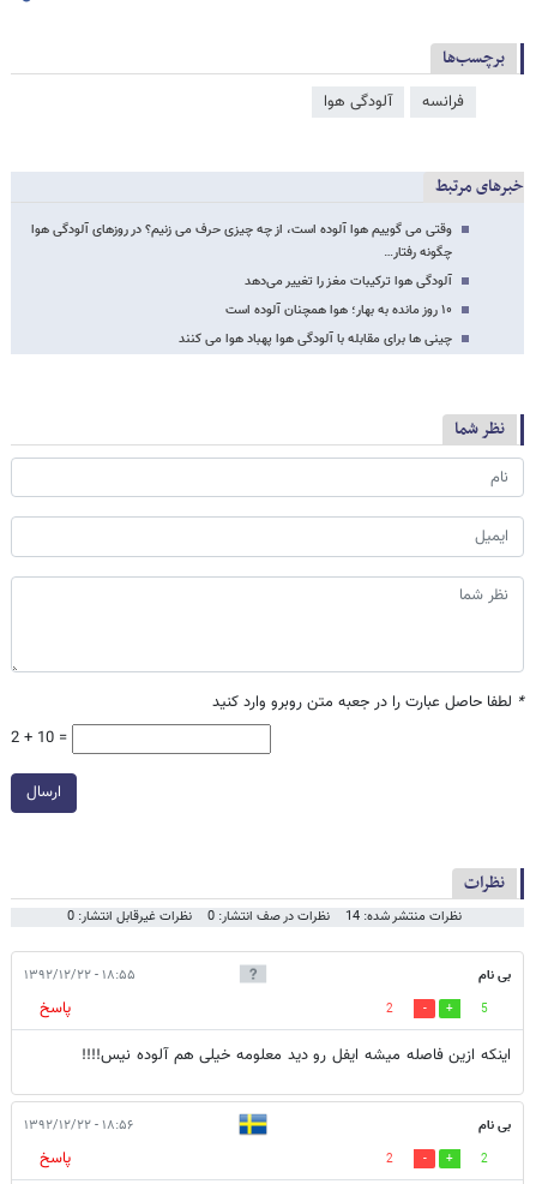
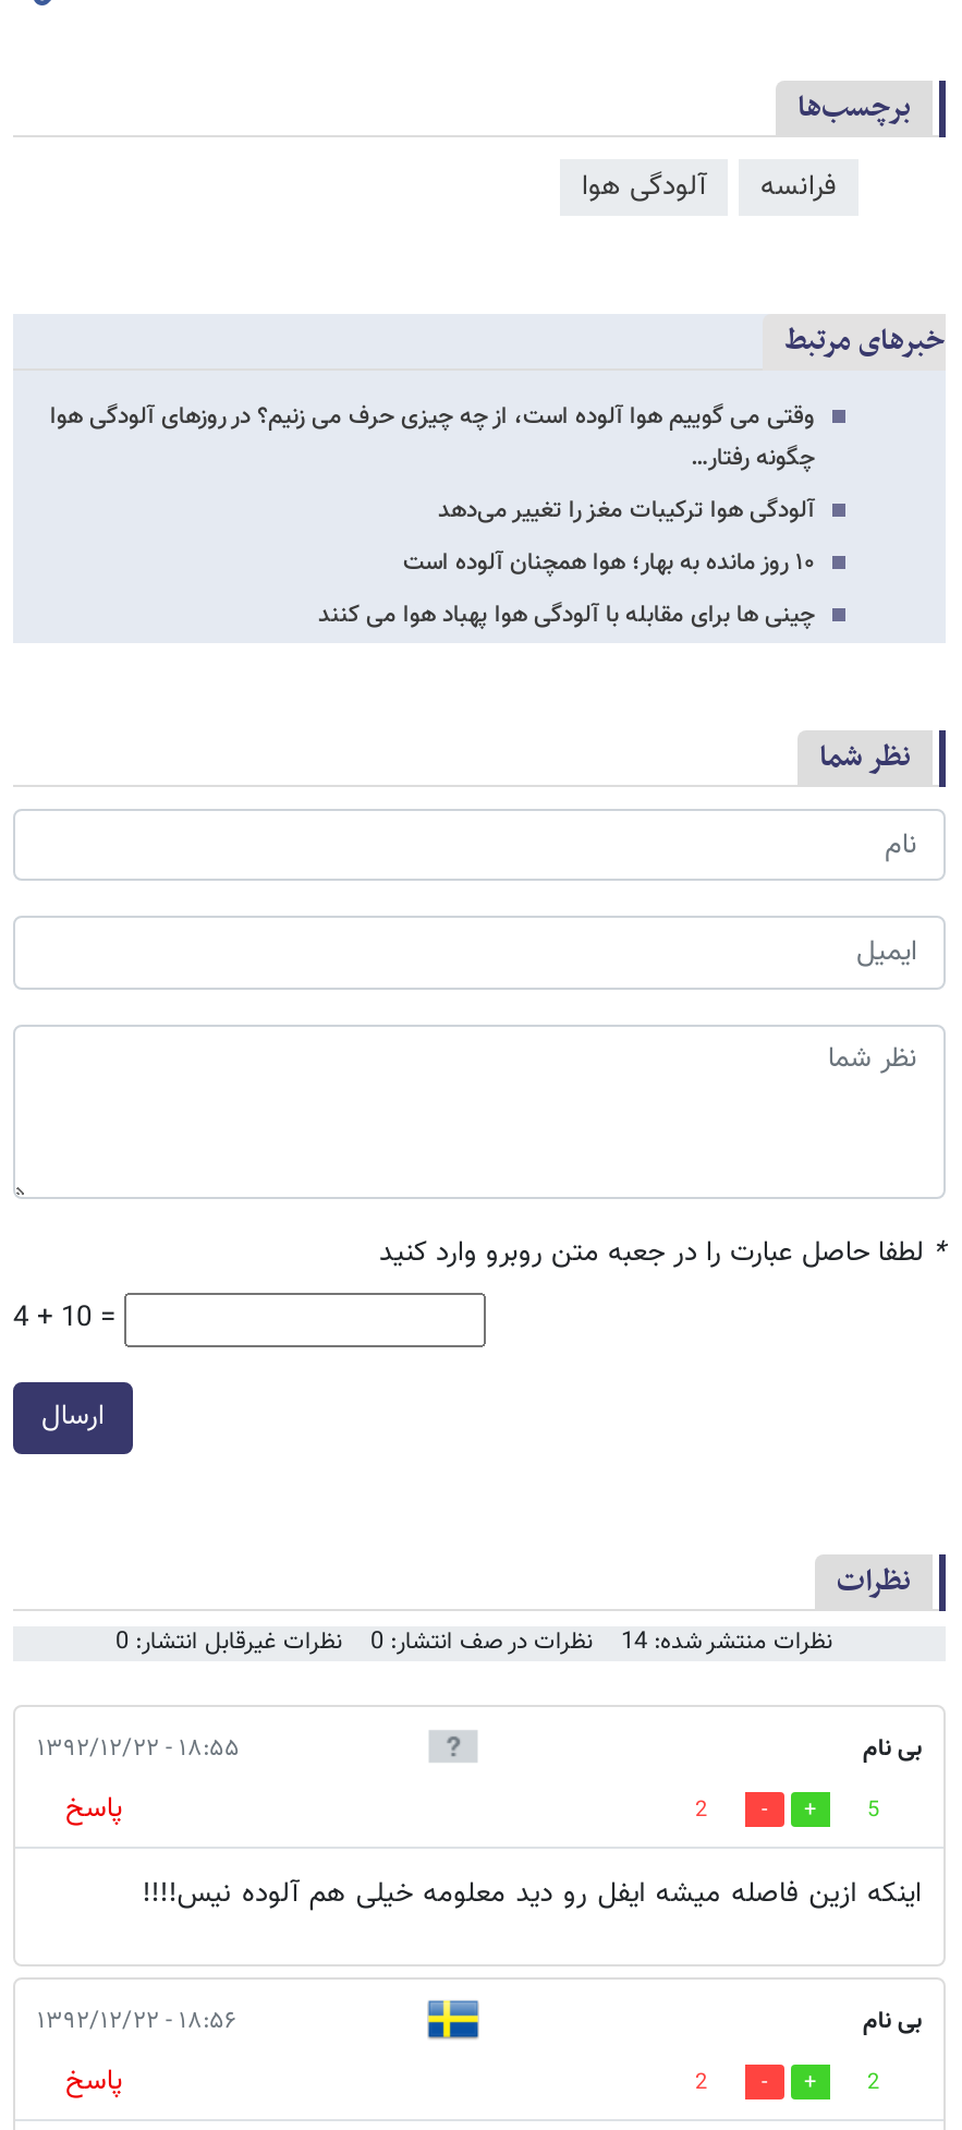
- 2 + 10 =
+ 4 + 10 =
